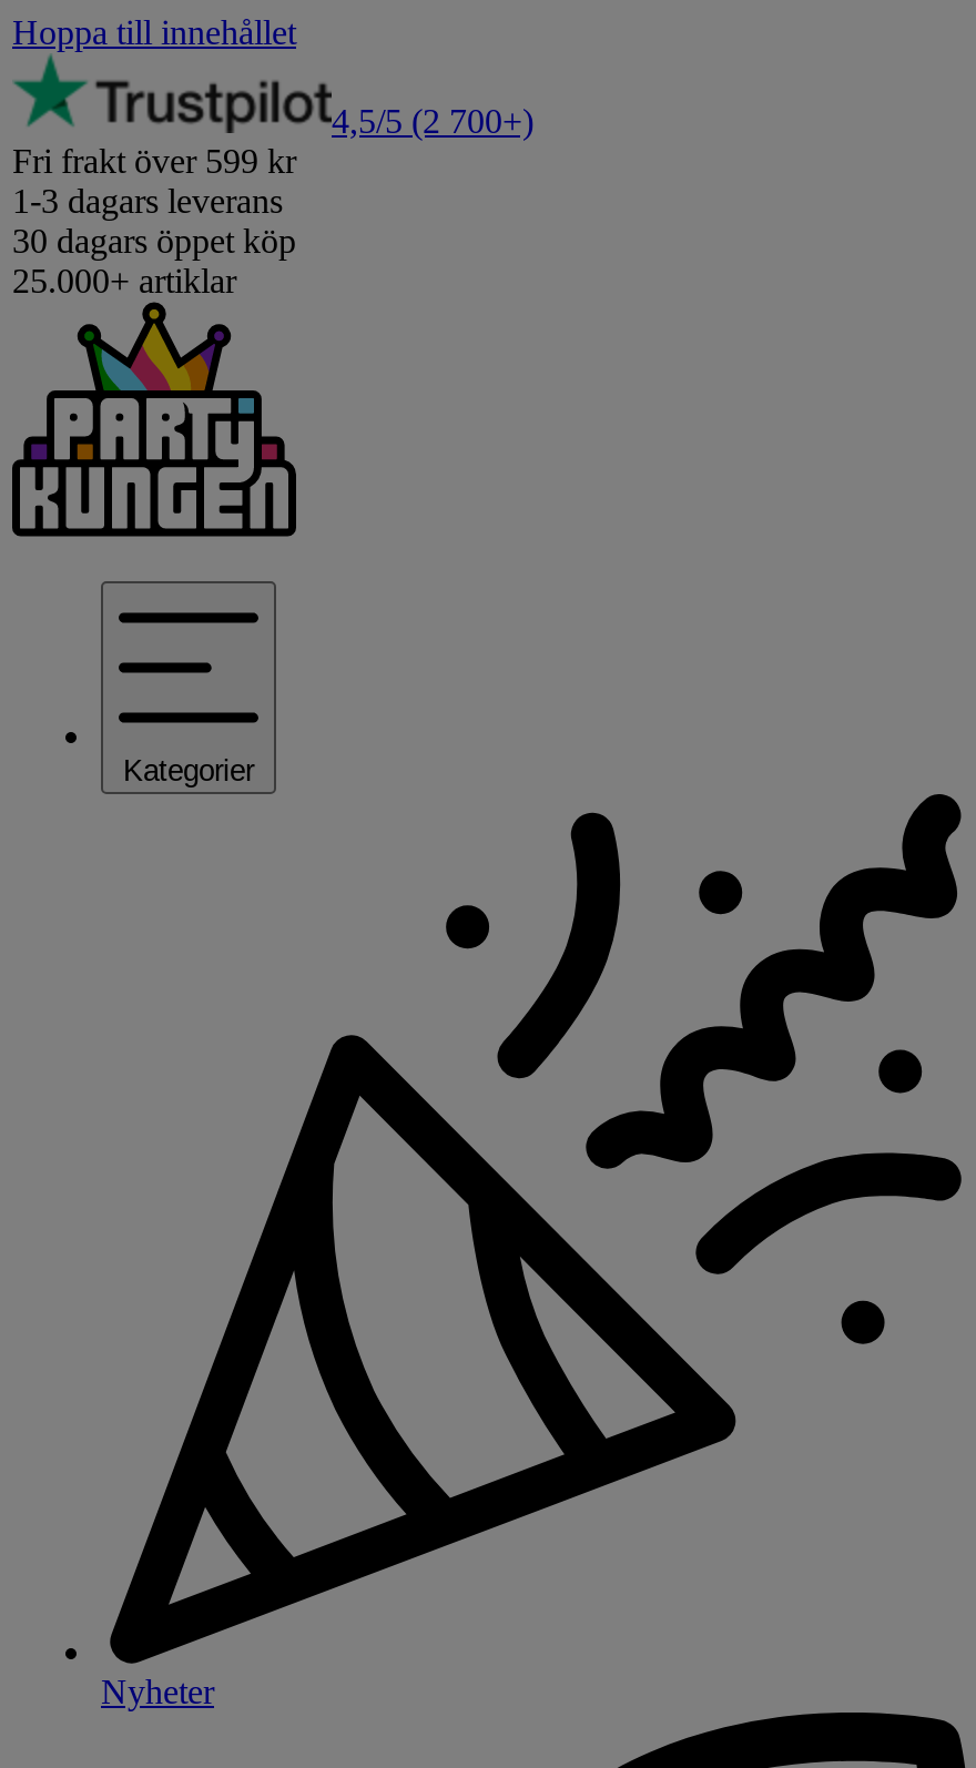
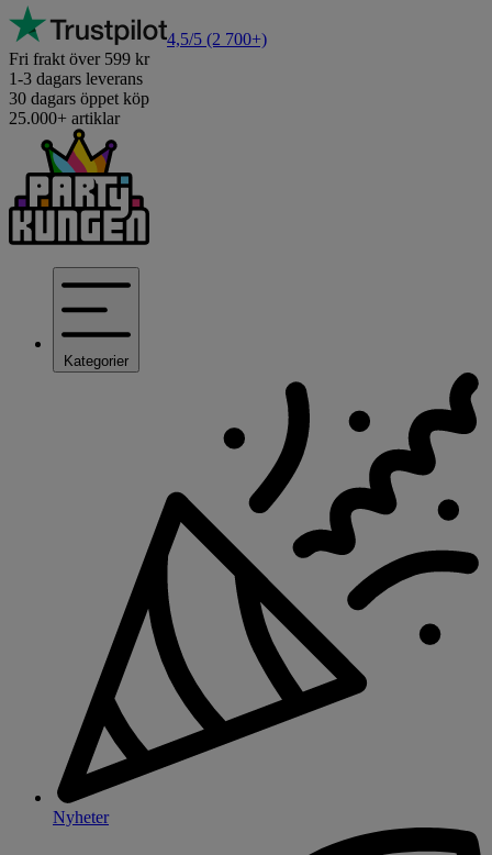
- Hoppa till innehållet
